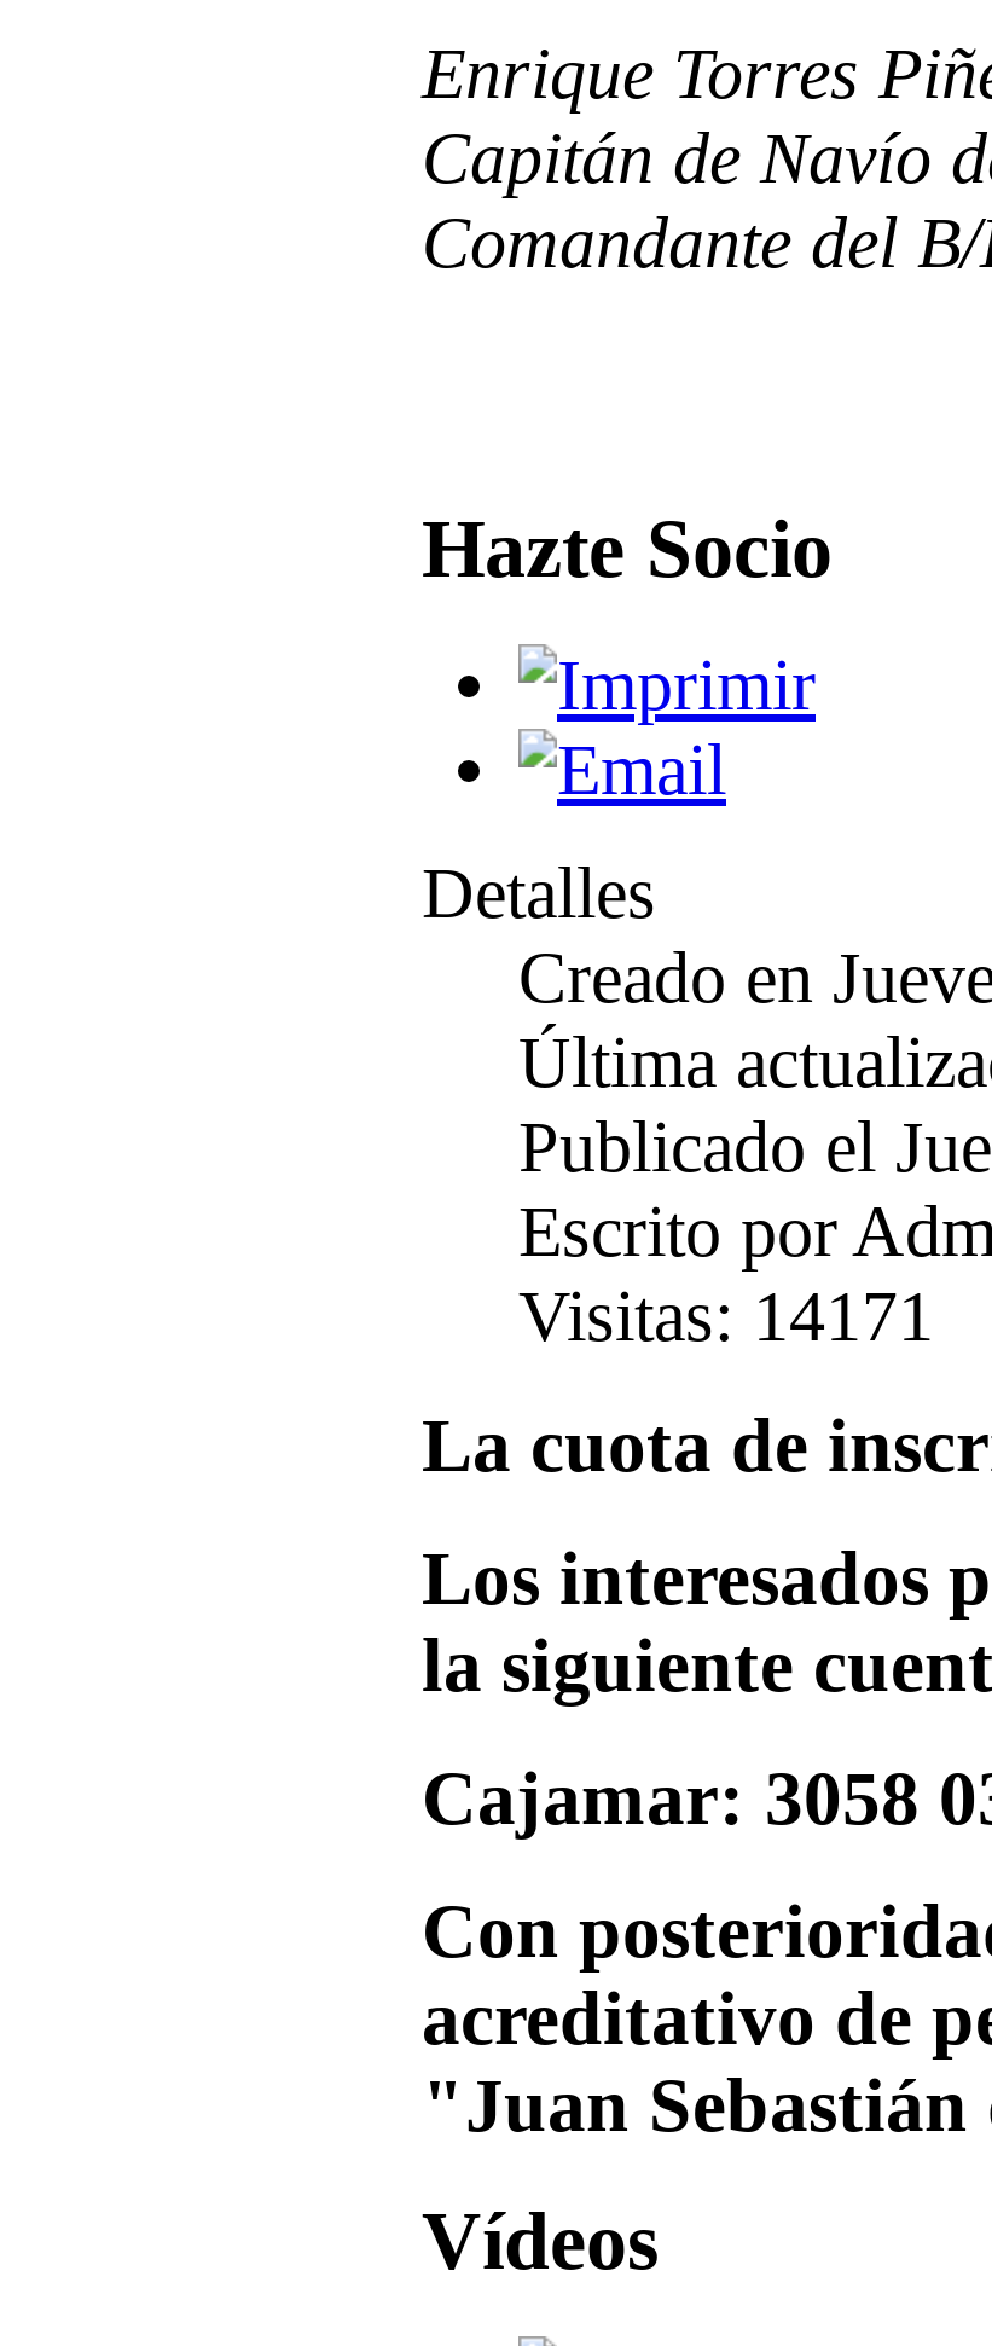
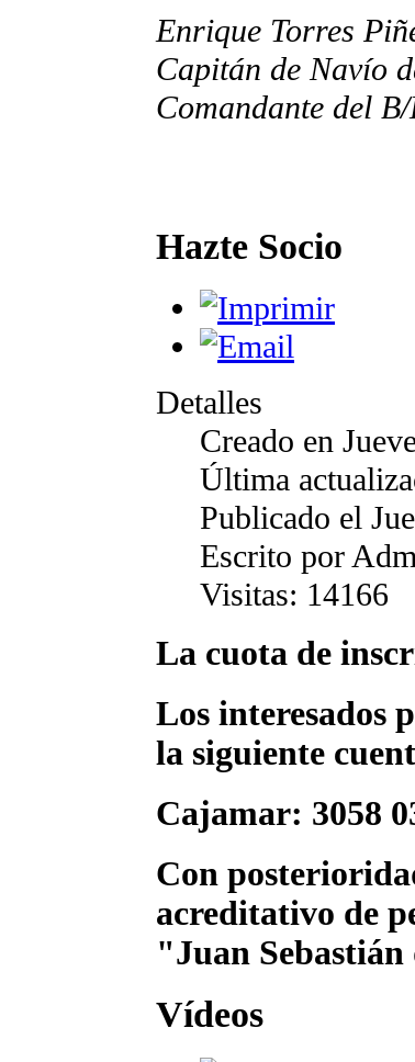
- Visitas: 14171
+ Visitas: 14166
